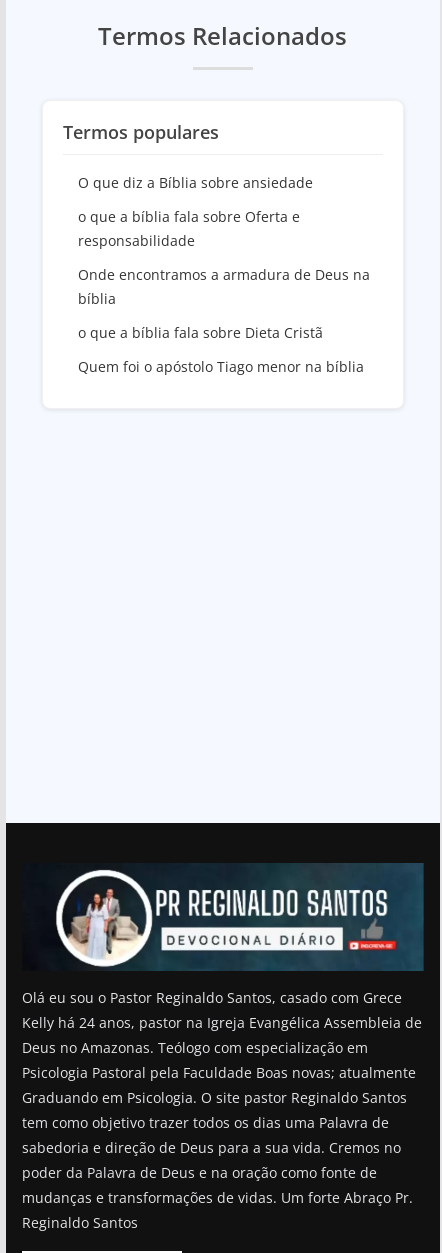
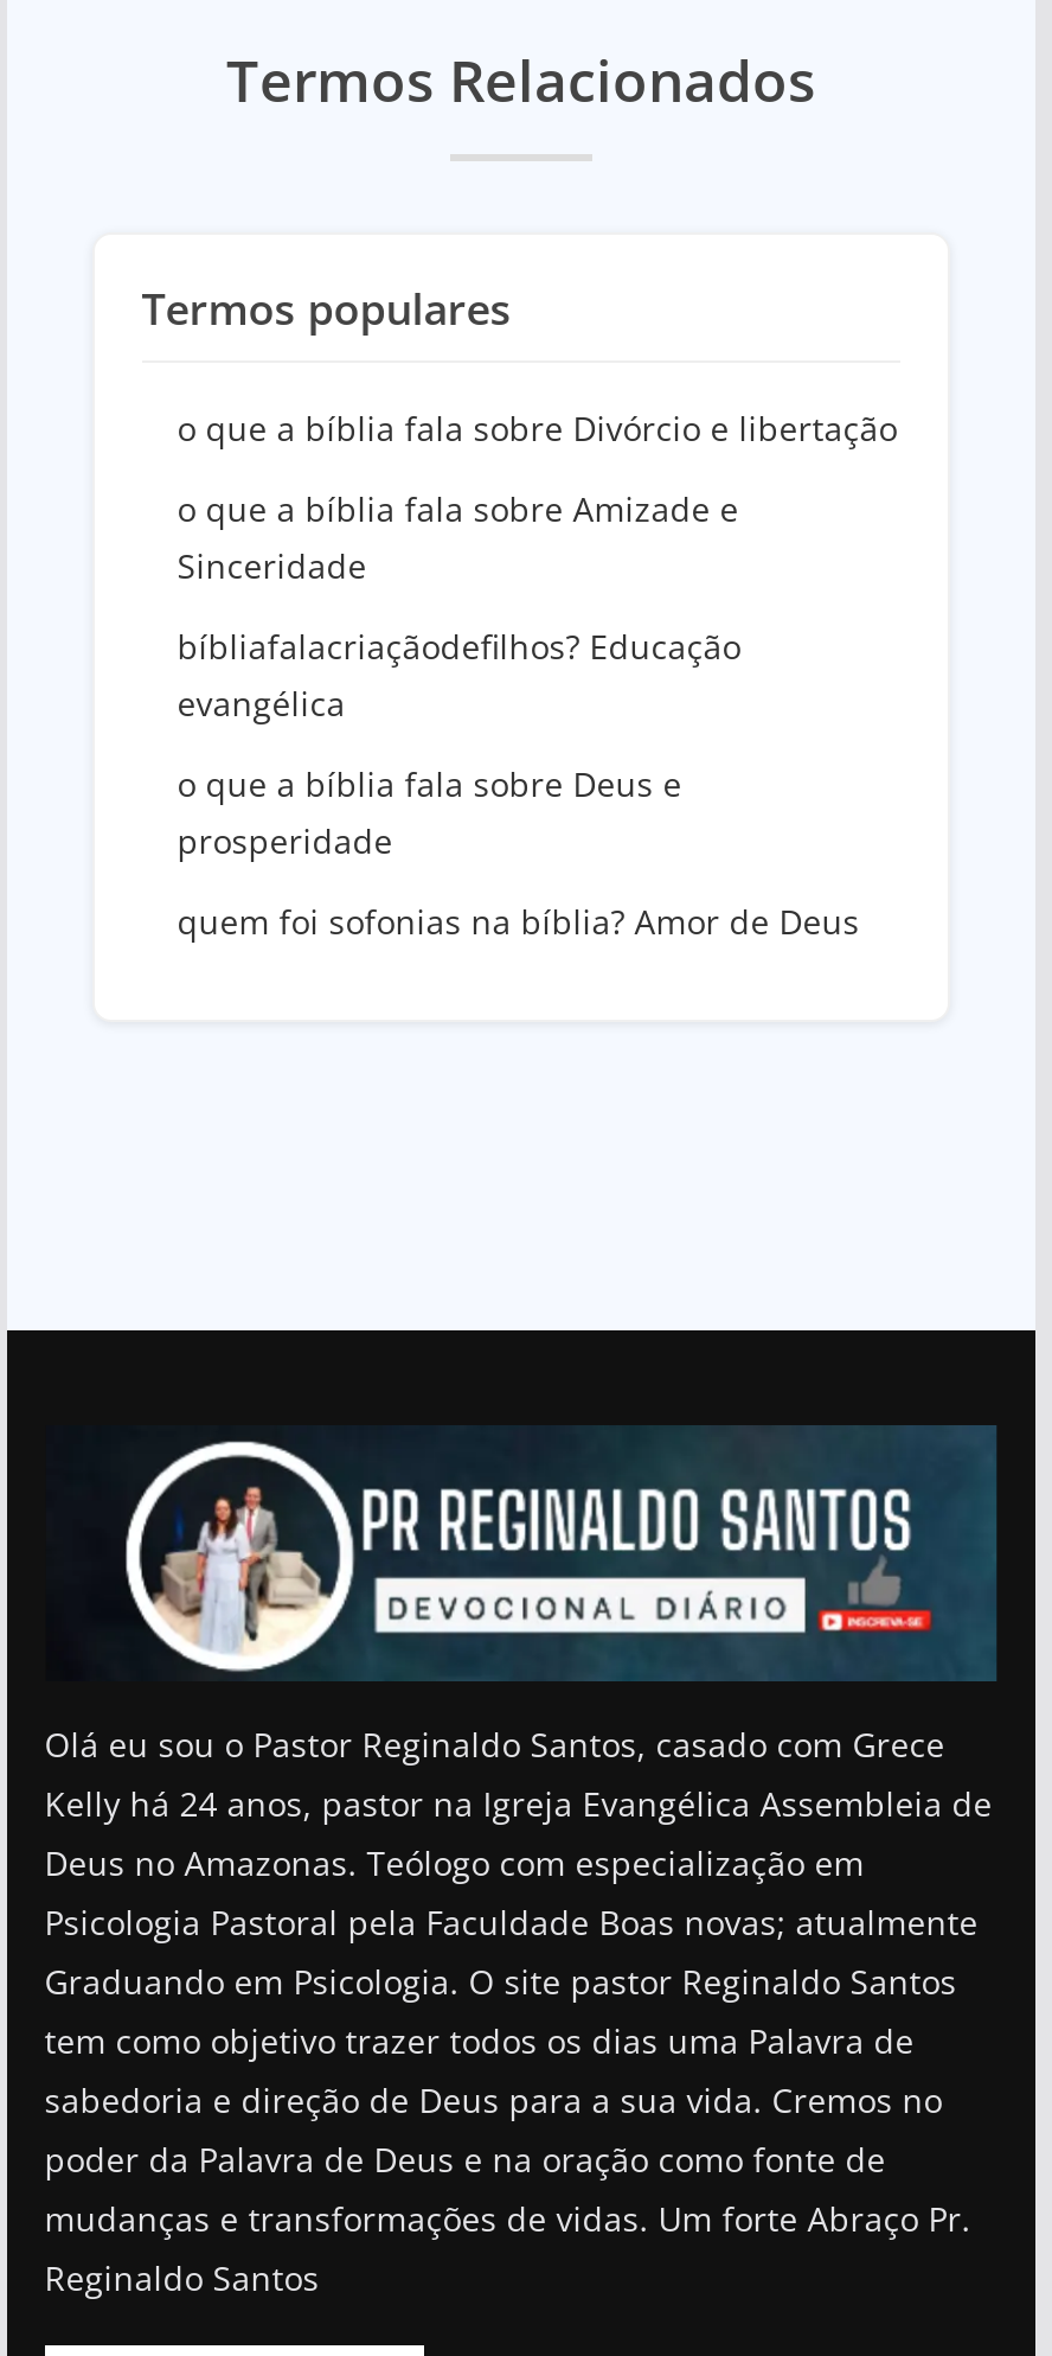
- O que diz a Bíblia sobre ansiedade
+ o que a bíblia fala sobre Divórcio e libertação

- o que a bíblia fala sobre Oferta e
- responsabilidade
+ o que a bíblia fala sobre Amizade e
+ Sinceridade

- Onde encontramos a armadura de Deus na
- bíblia
+ bíbliafalacriaçãodefilhos? Educação
+ evangélica

- o que a bíblia fala sobre Dieta Cristã
+ o que a bíblia fala sobre Deus e
+ prosperidade

- Quem foi o apóstolo Tiago menor na bíblia
+ quem foi sofonias na bíblia? Amor de Deus
